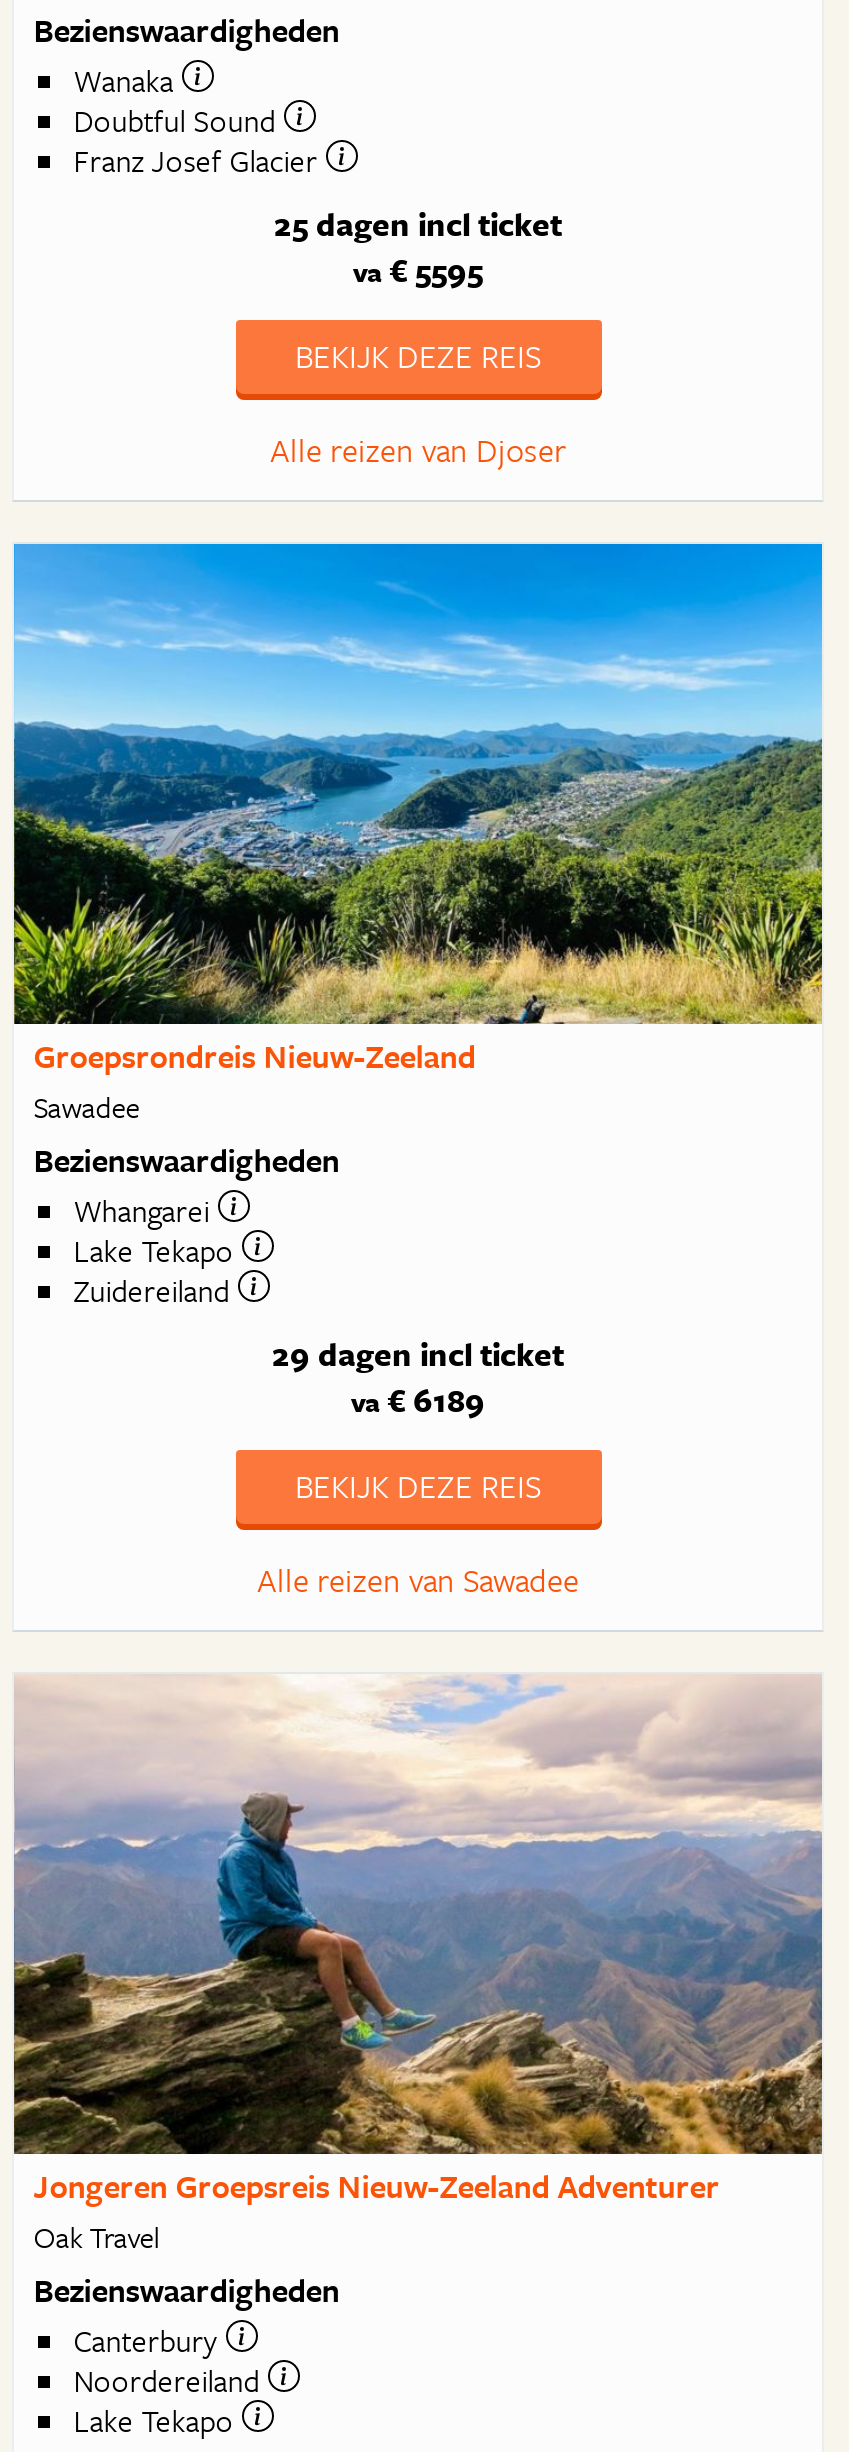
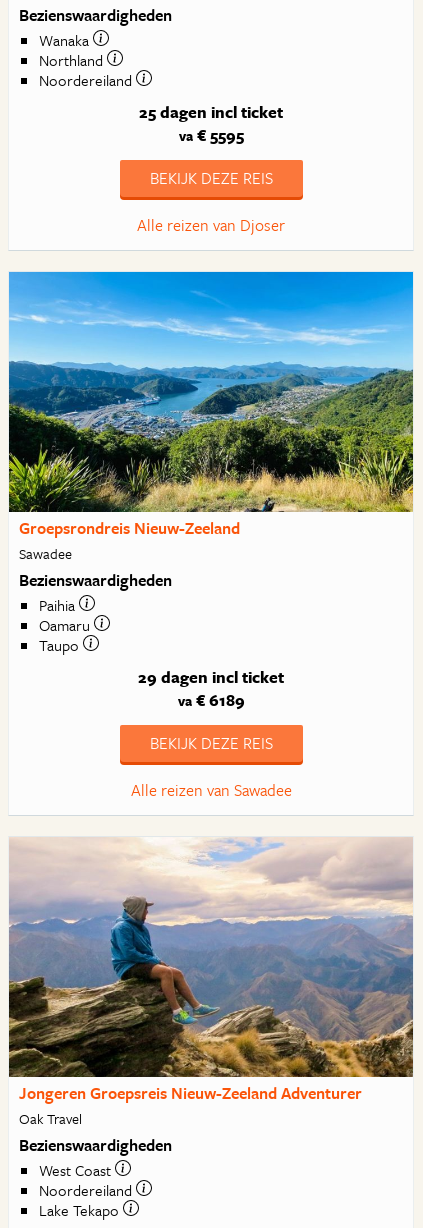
- Doubtful Sound
- Franz Josef Glacier
+ Northland
+ Noordereiland

- Whangarei
- Lake Tekapo
- Zuidereiland
+ Paihia
+ Oamaru
+ Taupo

- Canterbury
+ West Coast
